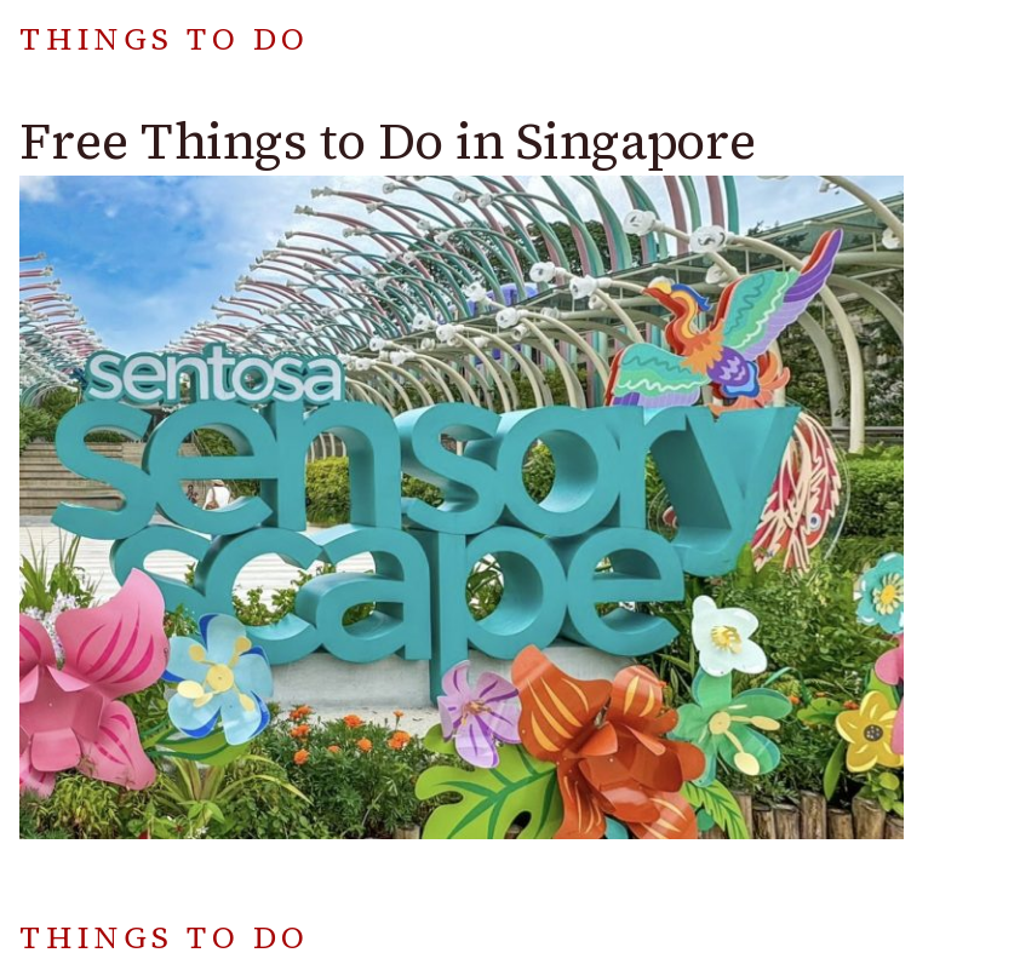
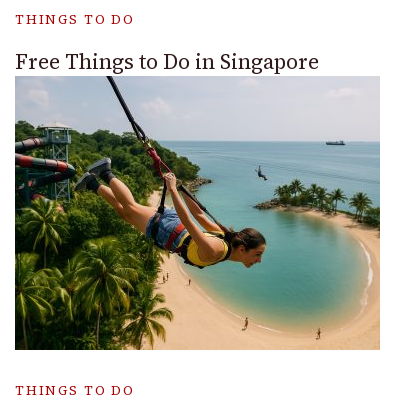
- [image]
+ [image]
